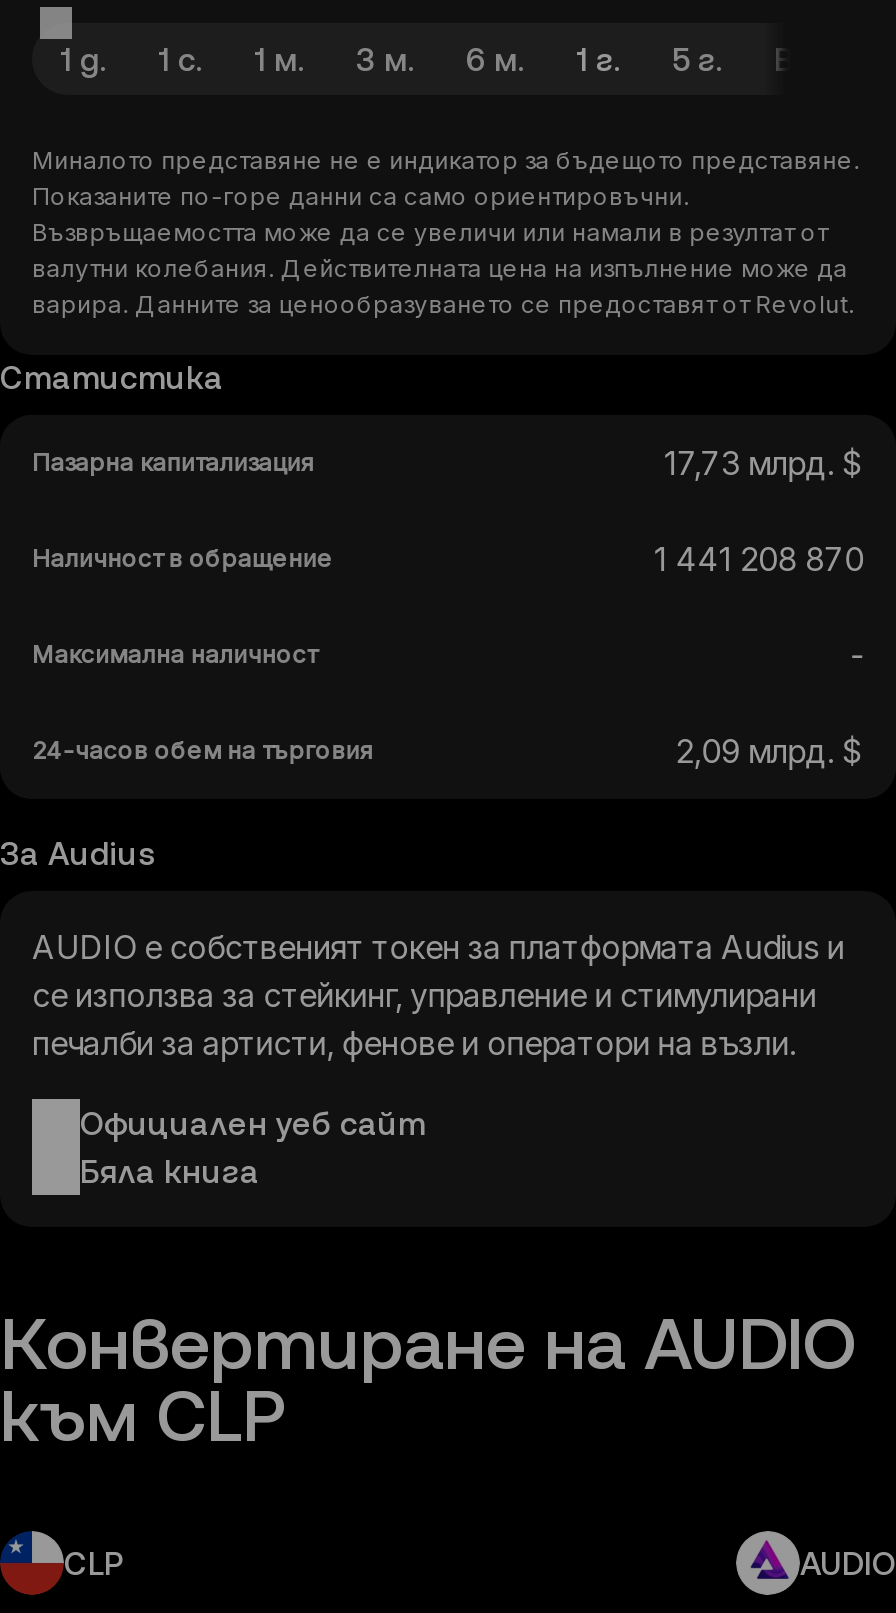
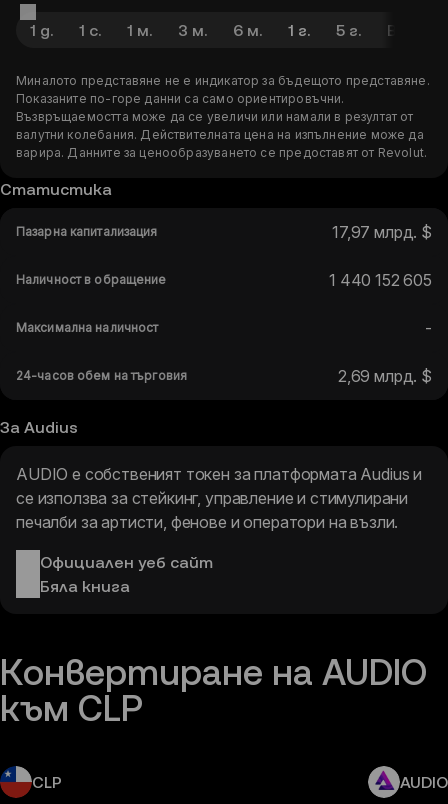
- 17,73 млрд. $
+ 17,97 млрд. $

- 1 441 208 870
+ 1 440 152 605

- 2,09 млрд. $
+ 2,69 млрд. $
